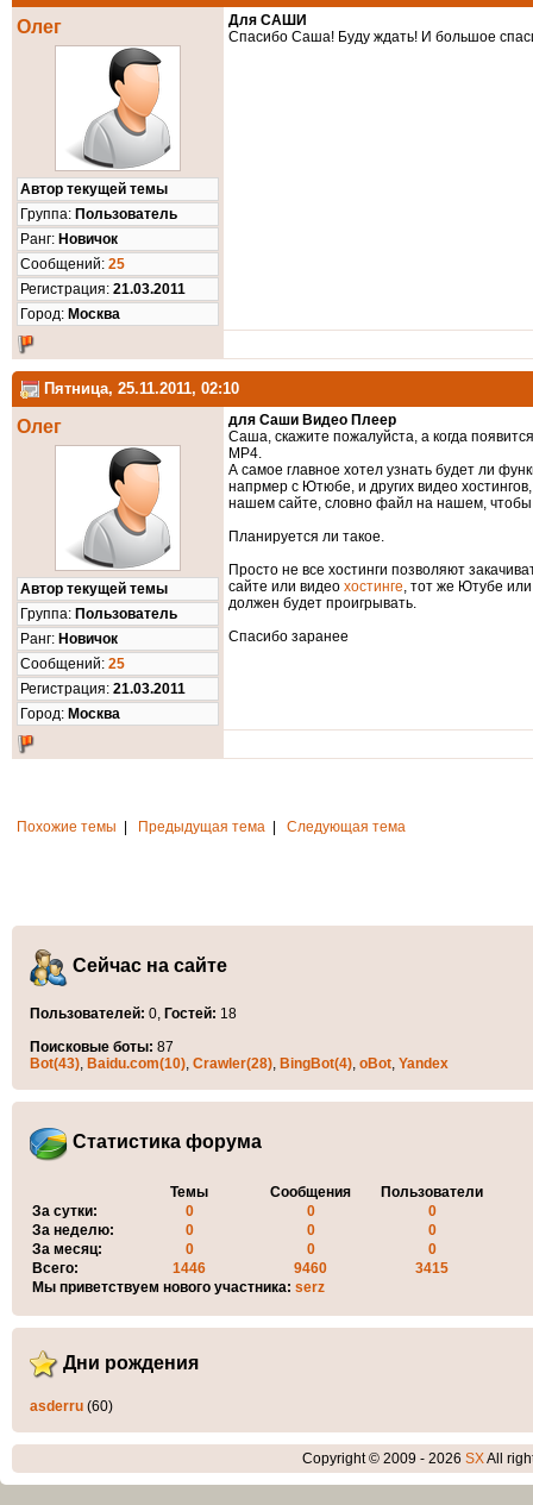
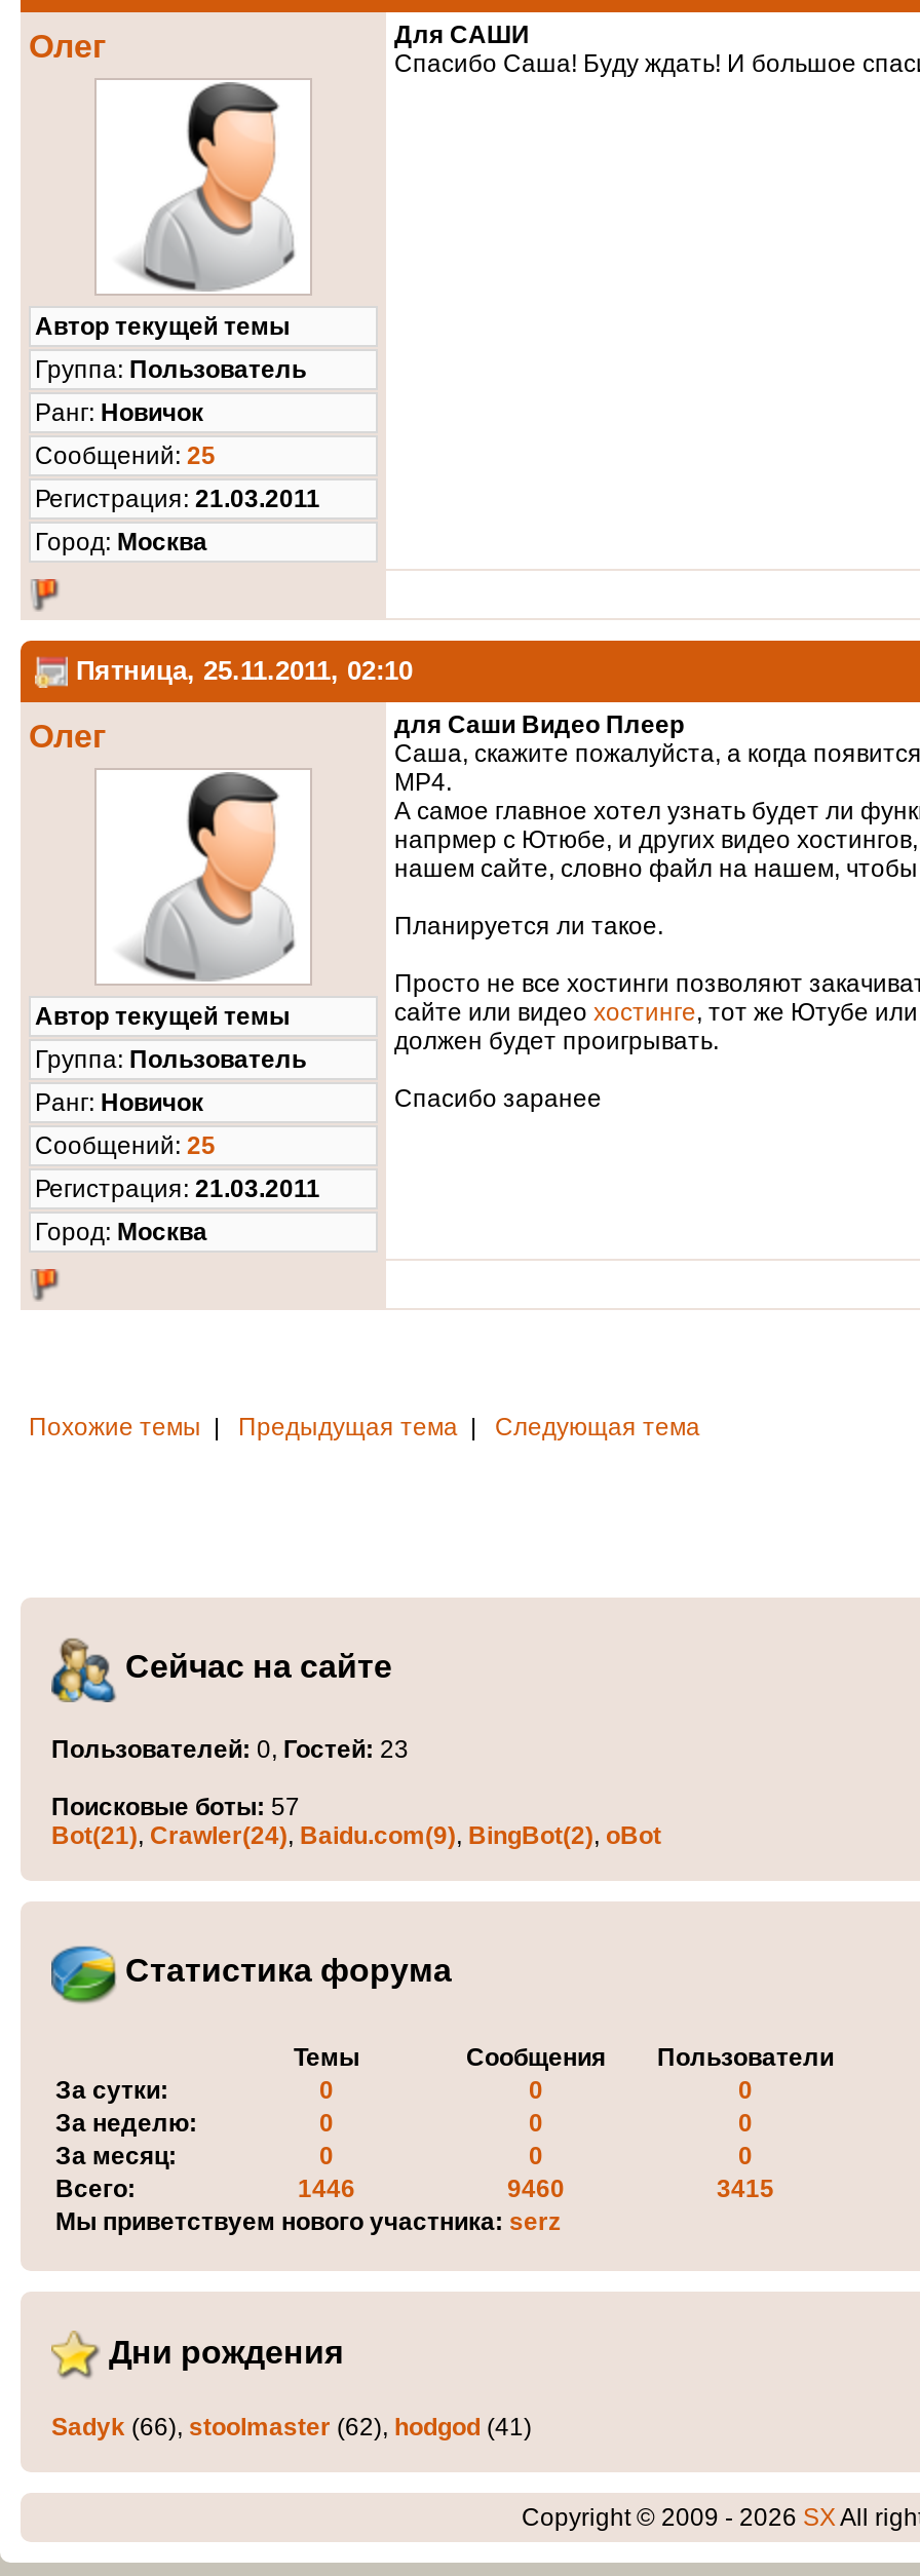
- Пользователей: 0, Гостей: 18
+ Пользователей: 0, Гостей: 23

- Поисковые боты: 87
- Bot(43), Baidu.com(10), Crawler(28), BingBot(4), oBot, Yandex
+ Поисковые боты: 57
+ Bot(21), Crawler(24), Baidu.com(9), BingBot(2), oBot

- asderru (60)
+ Sadyk (66), stoolmaster (62), hodgod (41)
